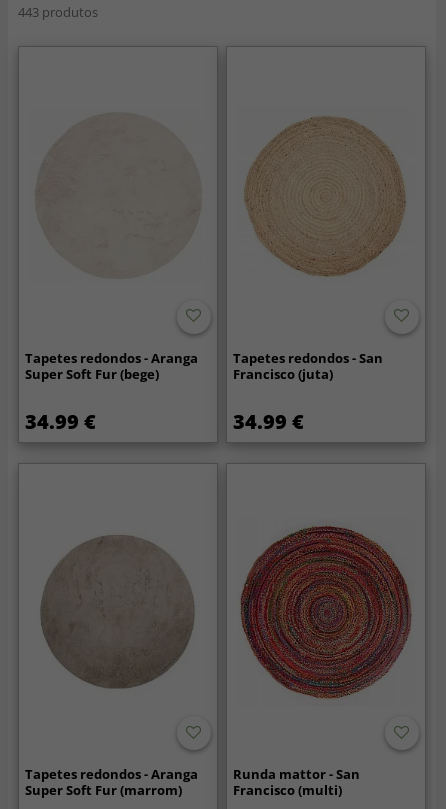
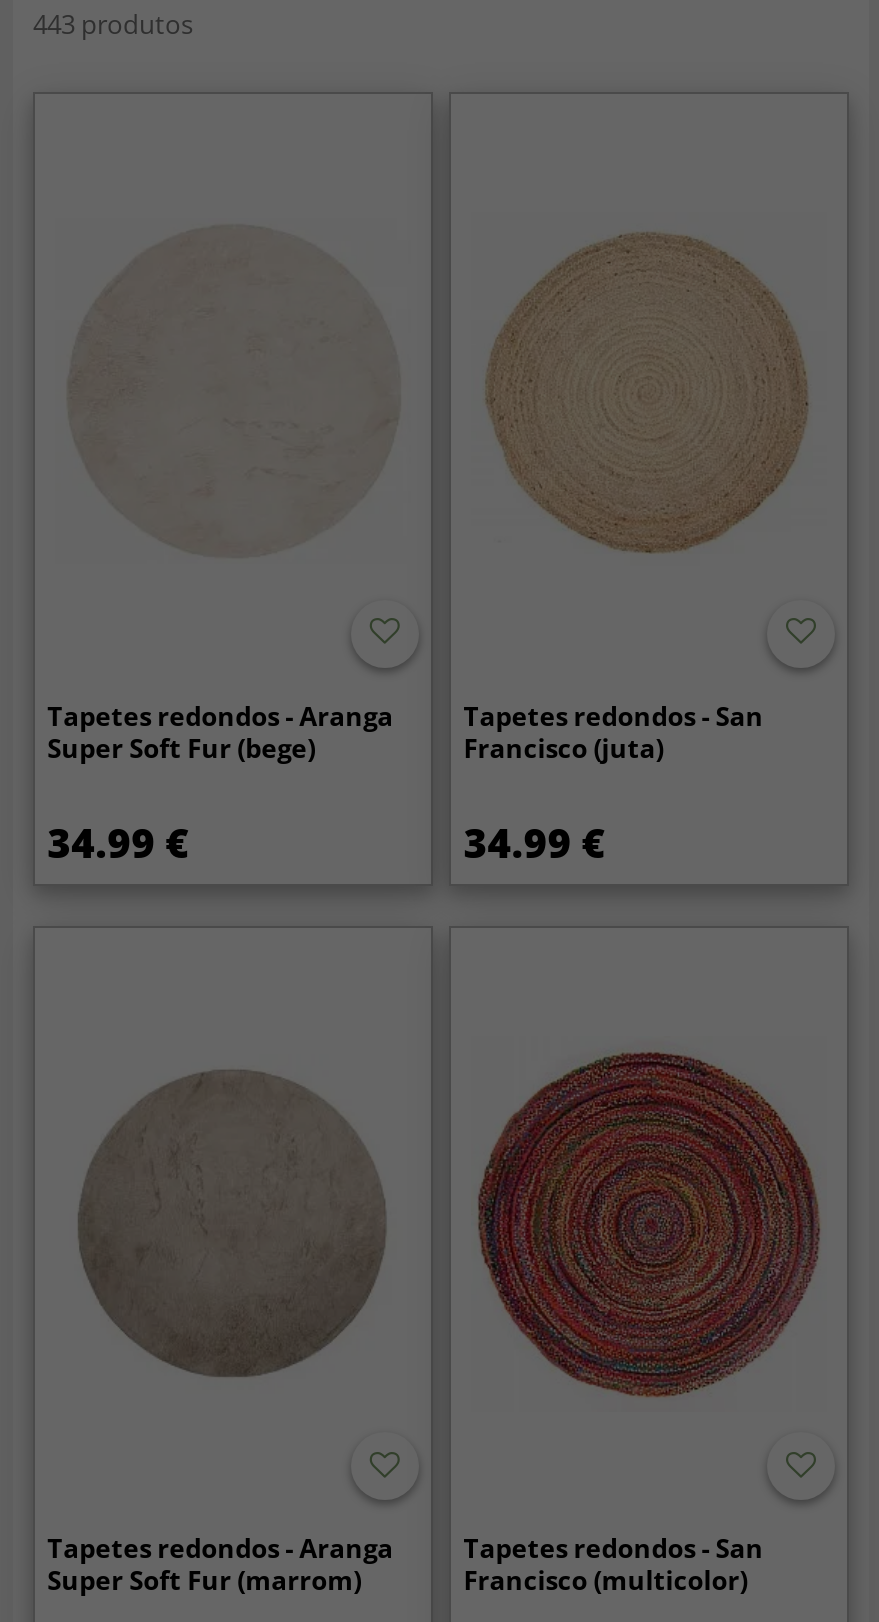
- Runda mattor - San
+ Tapetes redondos - San

- Francisco (multi)
+ Francisco (multicolor)
